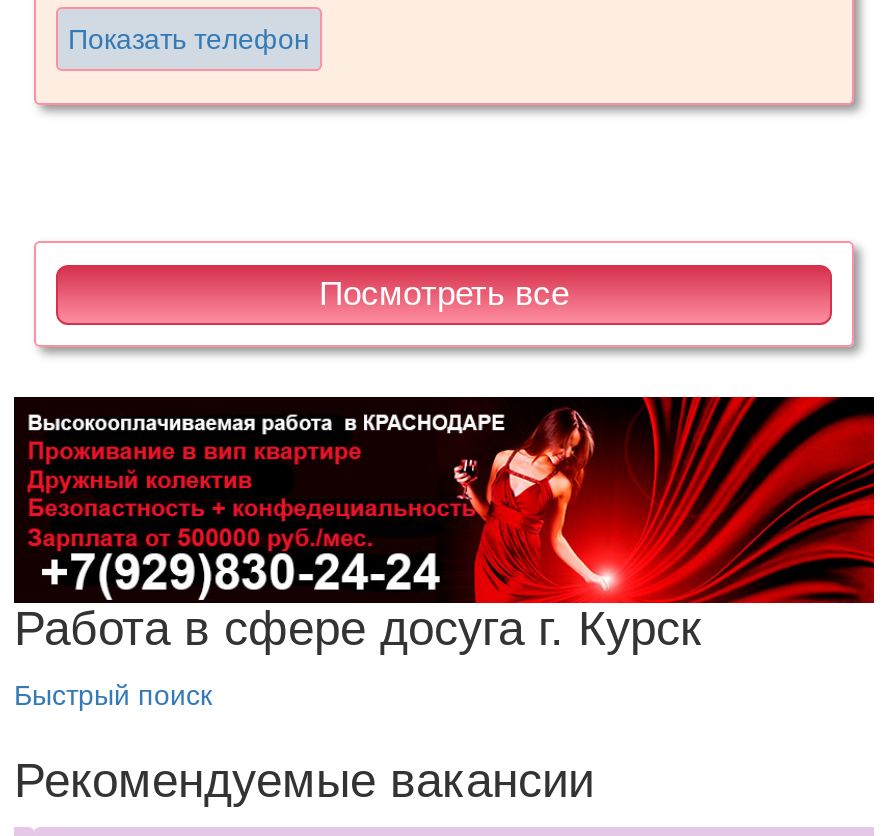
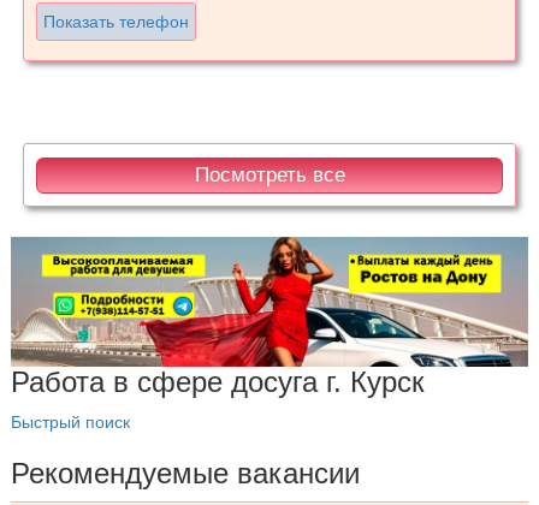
- [image]
+ [image]
